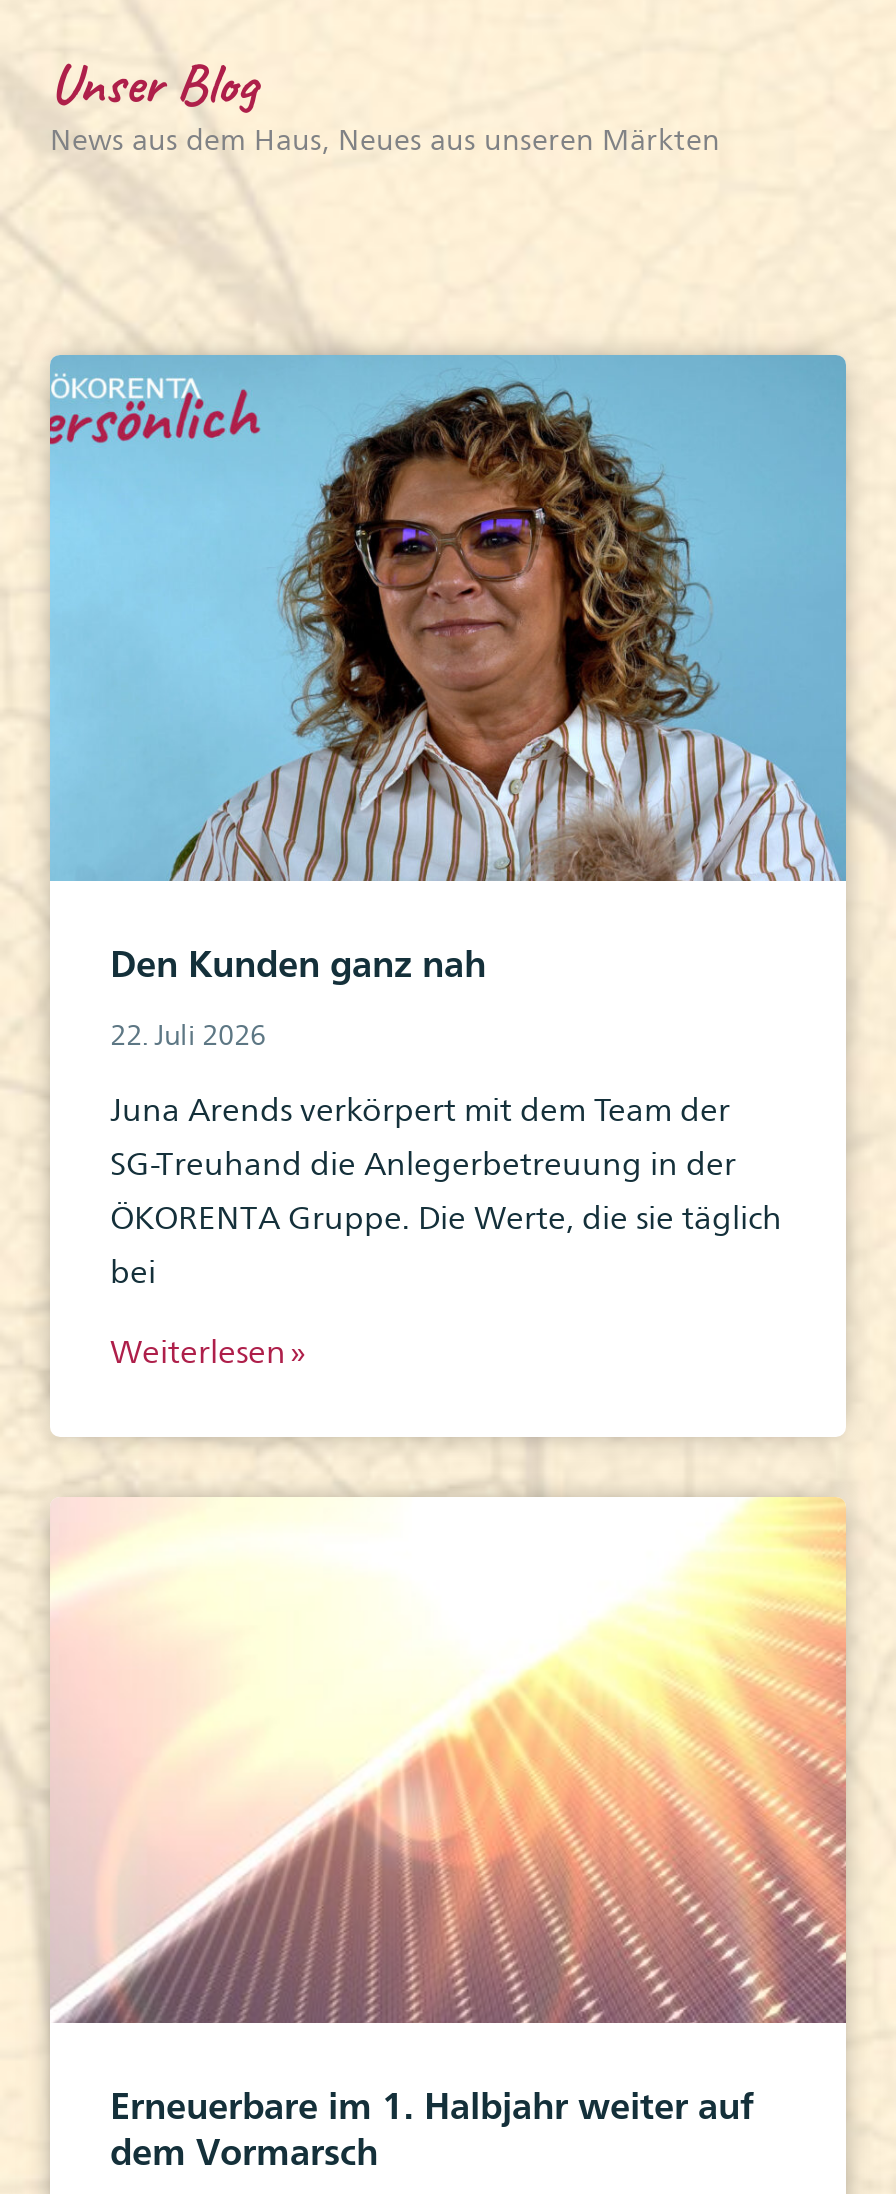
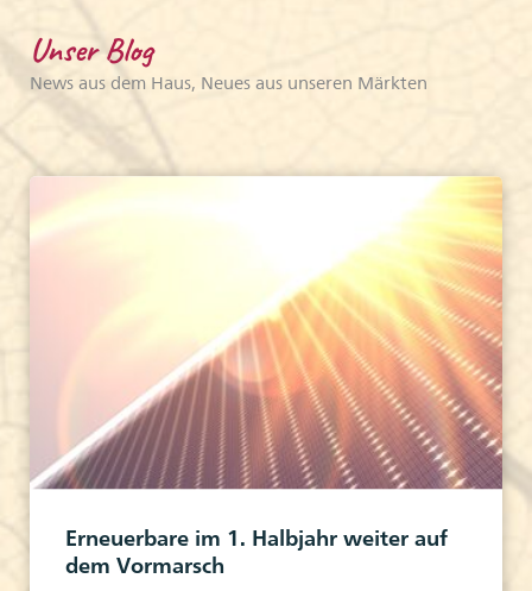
- [image]
- Den Kunden ganz nah
- 22. Juli 2026
- Juna Arends verkörpert mit dem Team der
- SG-Treuhand die Anlegerbetreuung in der
- ÖKORENTA Gruppe. Die Werte, die sie täglich
- bei
- Weiterlesen »
